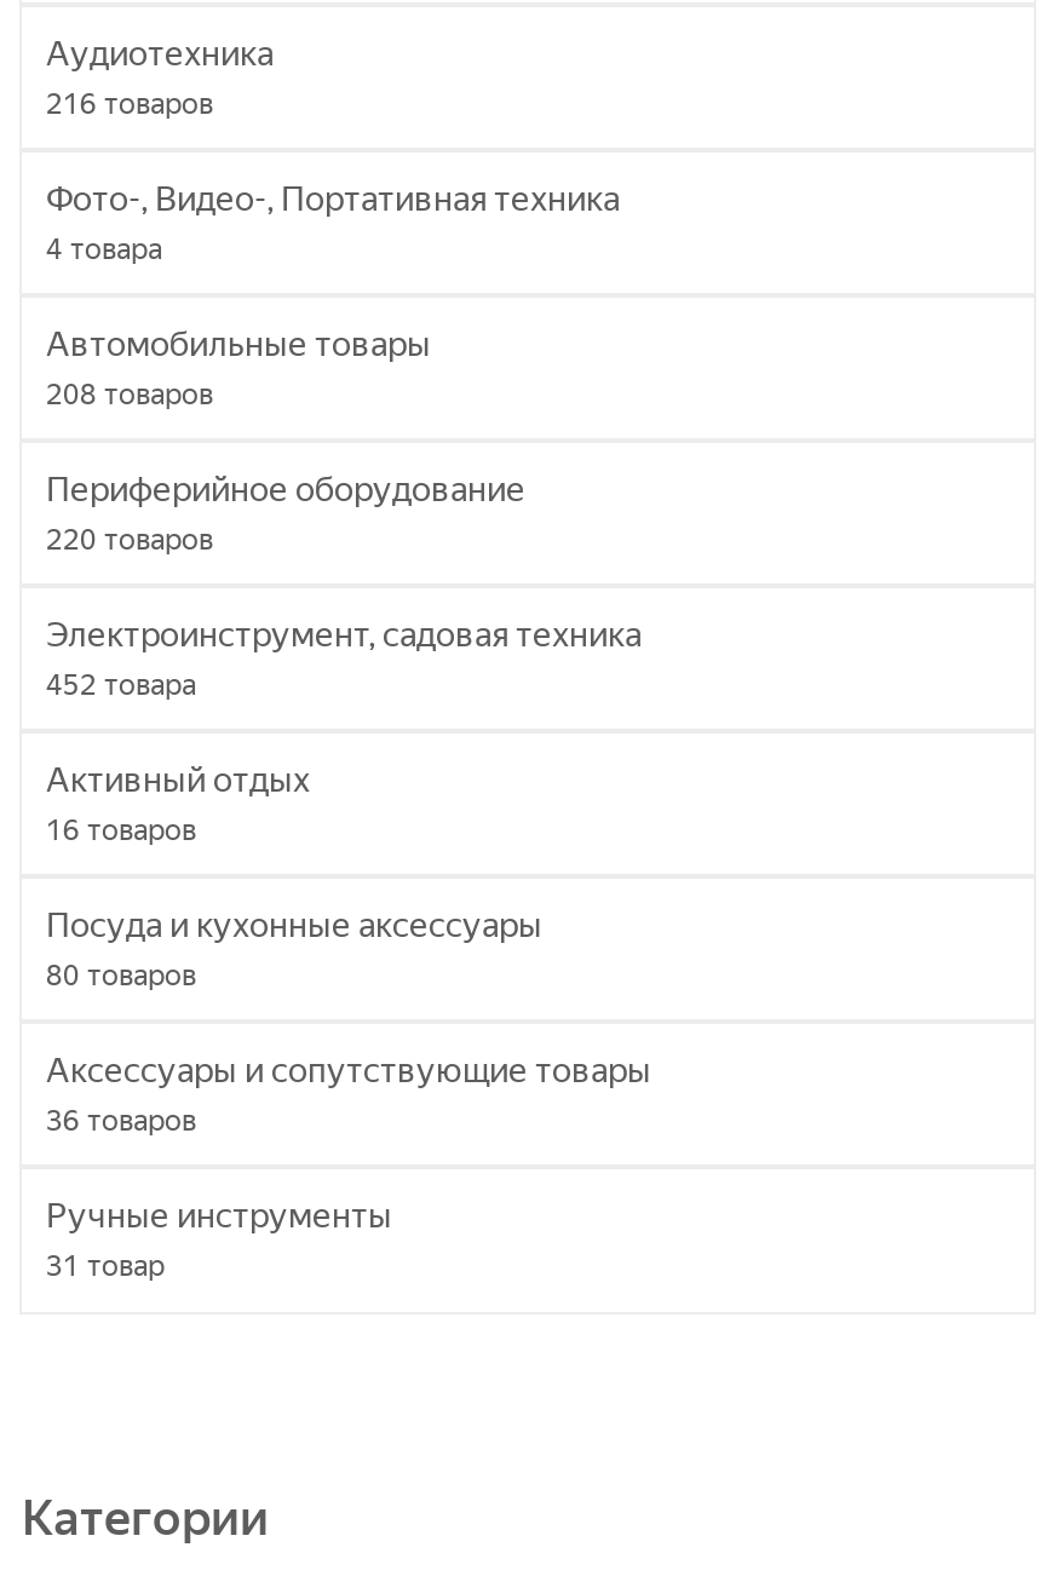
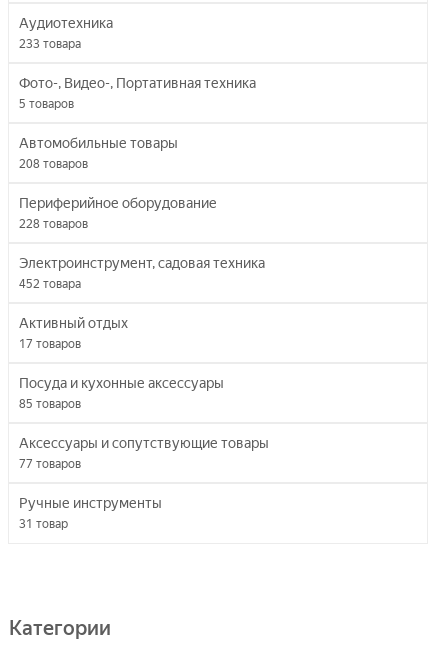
- 216 товаров
+ 233 товара

- 4 товара
+ 5 товаров

- 220 товаров
+ 228 товаров

- 16 товаров
+ 17 товаров

- 80 товаров
+ 85 товаров

- 36 товаров
+ 77 товаров
